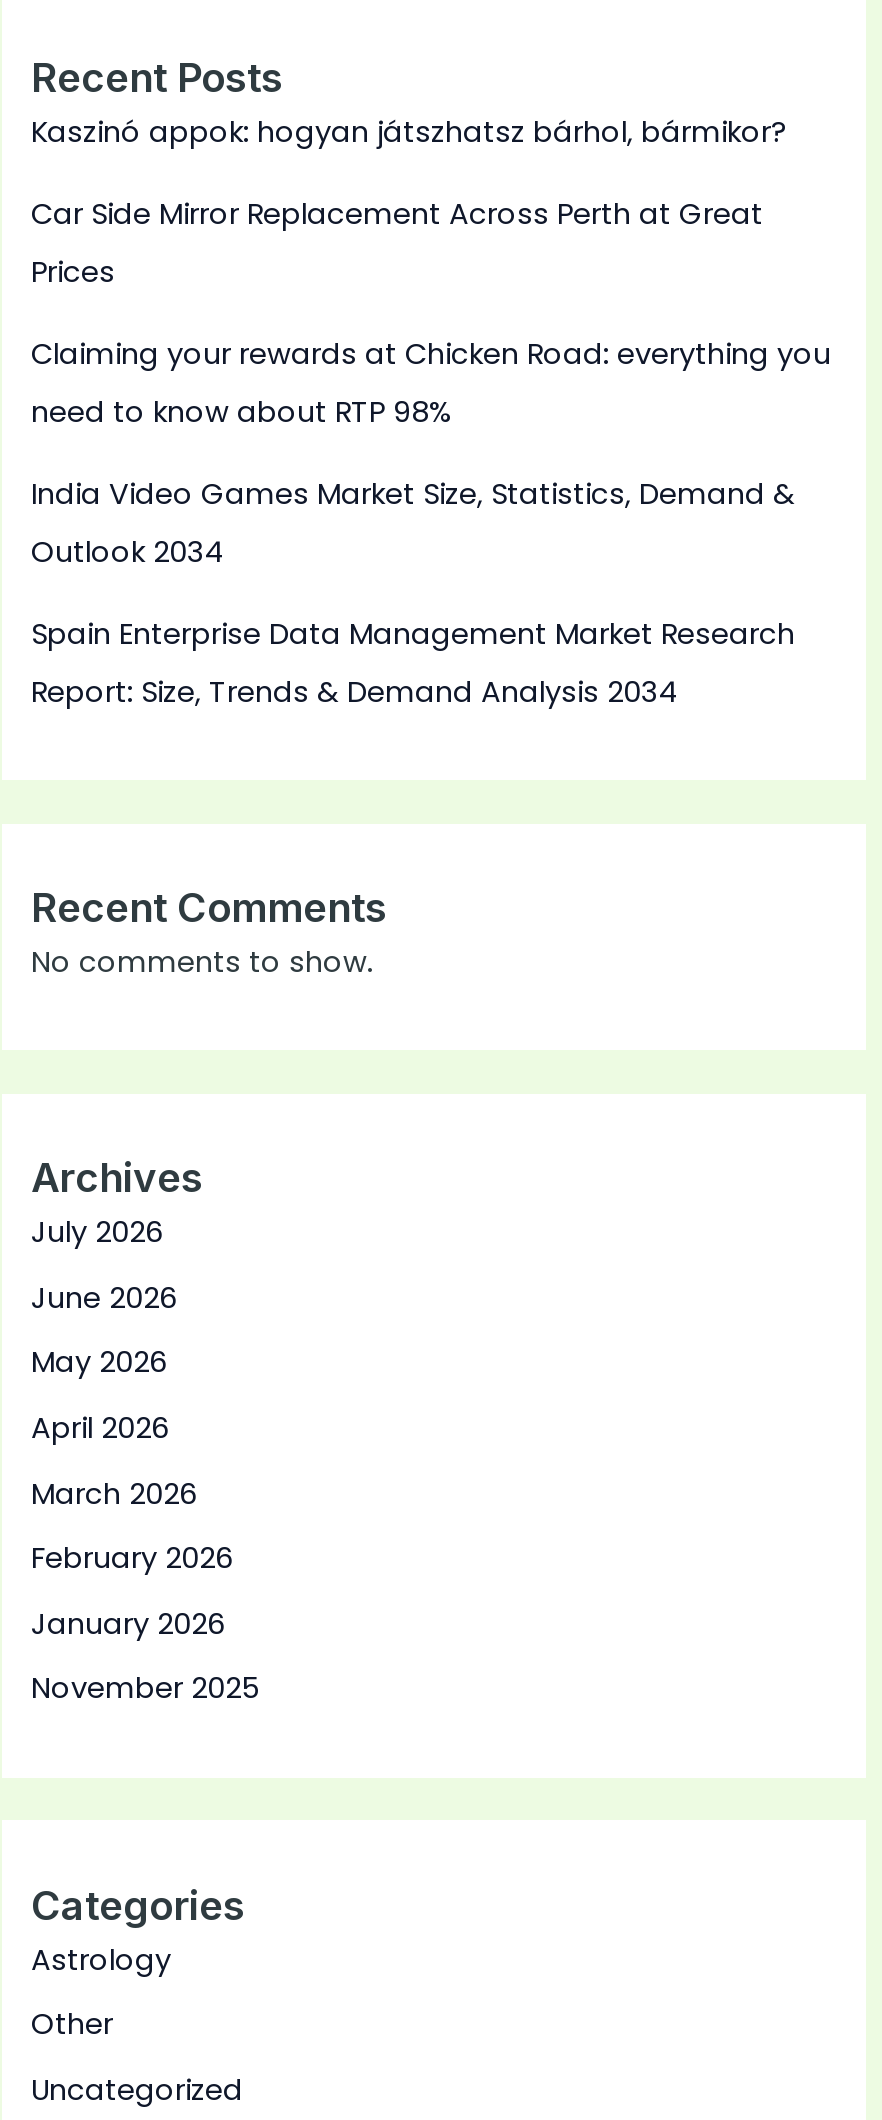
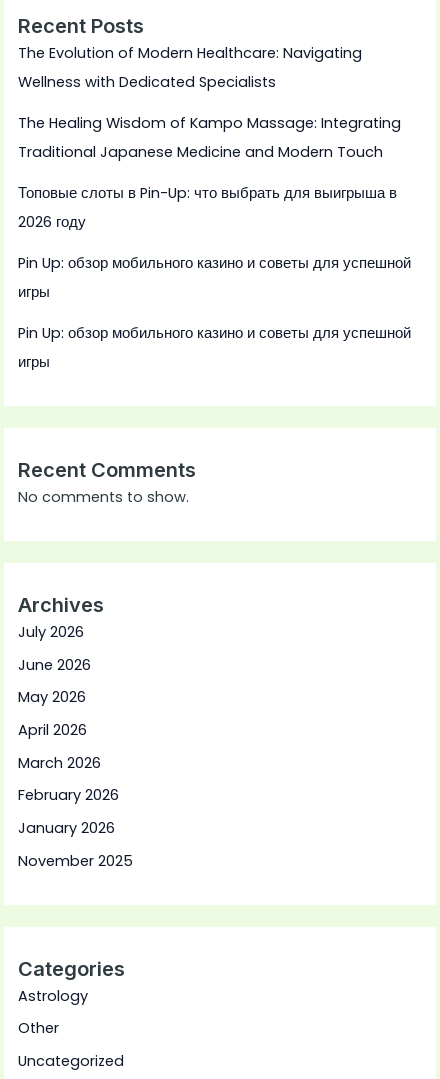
- Kaszinó appok: hogyan játszhatsz bárhol, bármikor?
+ The Evolution of Modern Healthcare: Navigating
+ Wellness with Dedicated Specialists

- Car Side Mirror Replacement Across Perth at Great
- Prices
+ The Healing Wisdom of Kampo Massage: Integrating
+ Traditional Japanese Medicine and Modern Touch

- Claiming your rewards at Chicken Road: everything you
- need to know about RTP 98%
+ Топовые слоты в Pin-Up: что выбрать для выигрыша в
+ 2026 году

- India Video Games Market Size, Statistics, Demand &
- Outlook 2034
+ Pin Up: обзор мобильного казино и советы для успешной
+ игры

- Spain Enterprise Data Management Market Research
- Report: Size, Trends & Demand Analysis 2034
+ Pin Up: обзор мобильного казино и советы для успешной
+ игры
